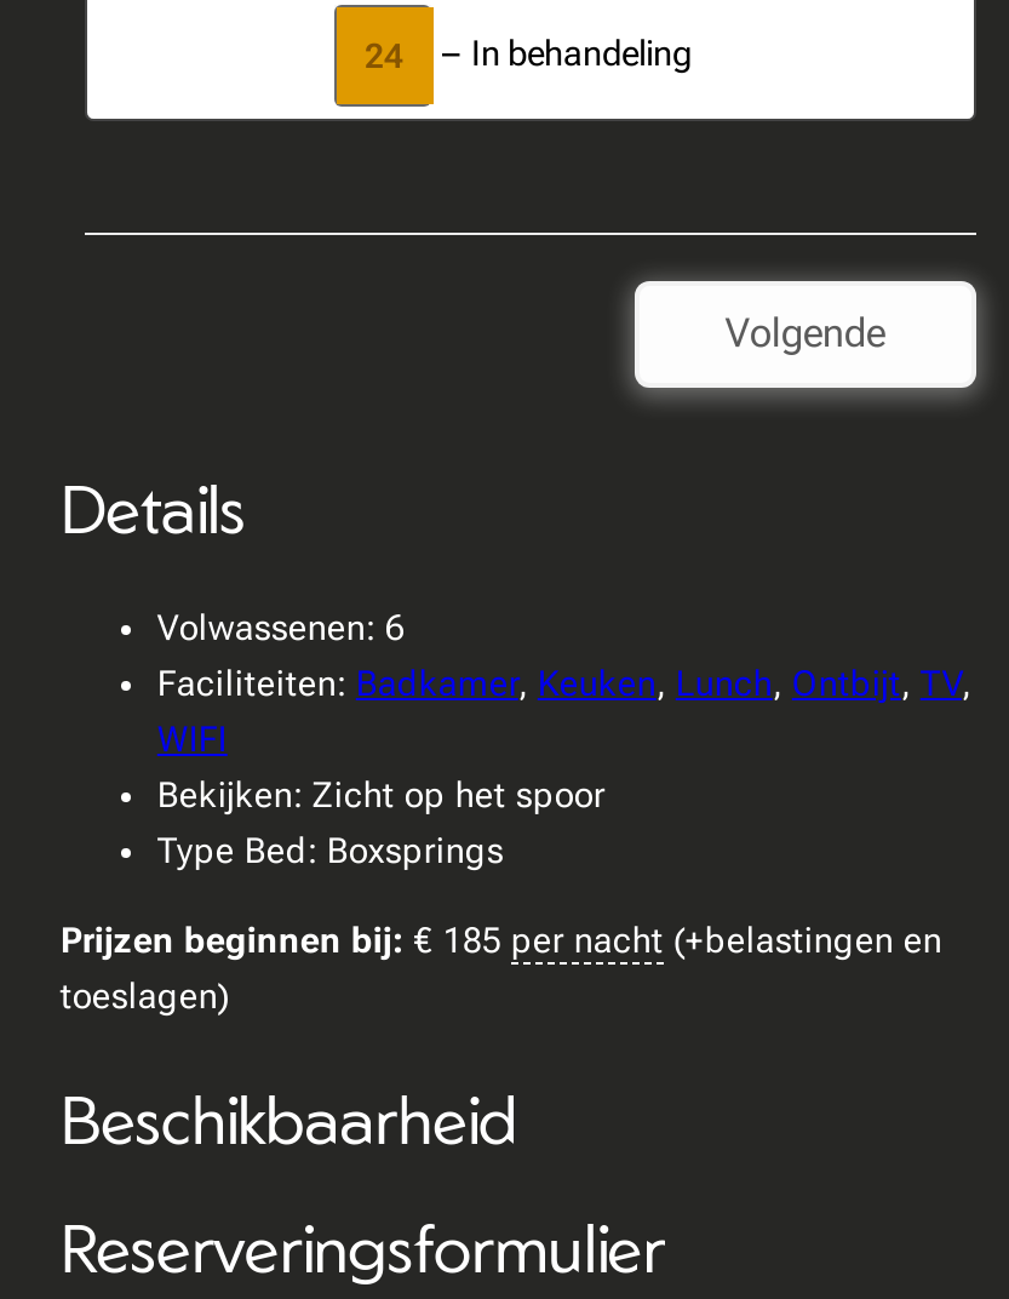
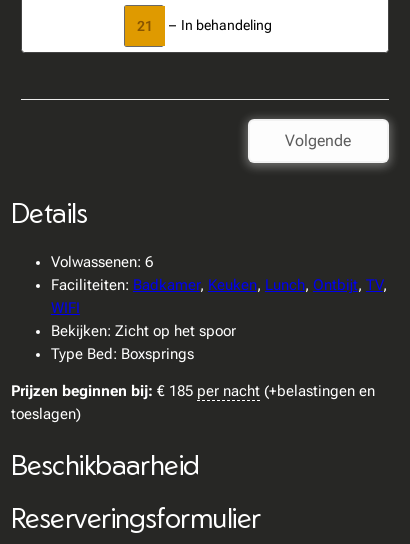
- 24 – In behandeling
+ 21 – In behandeling
